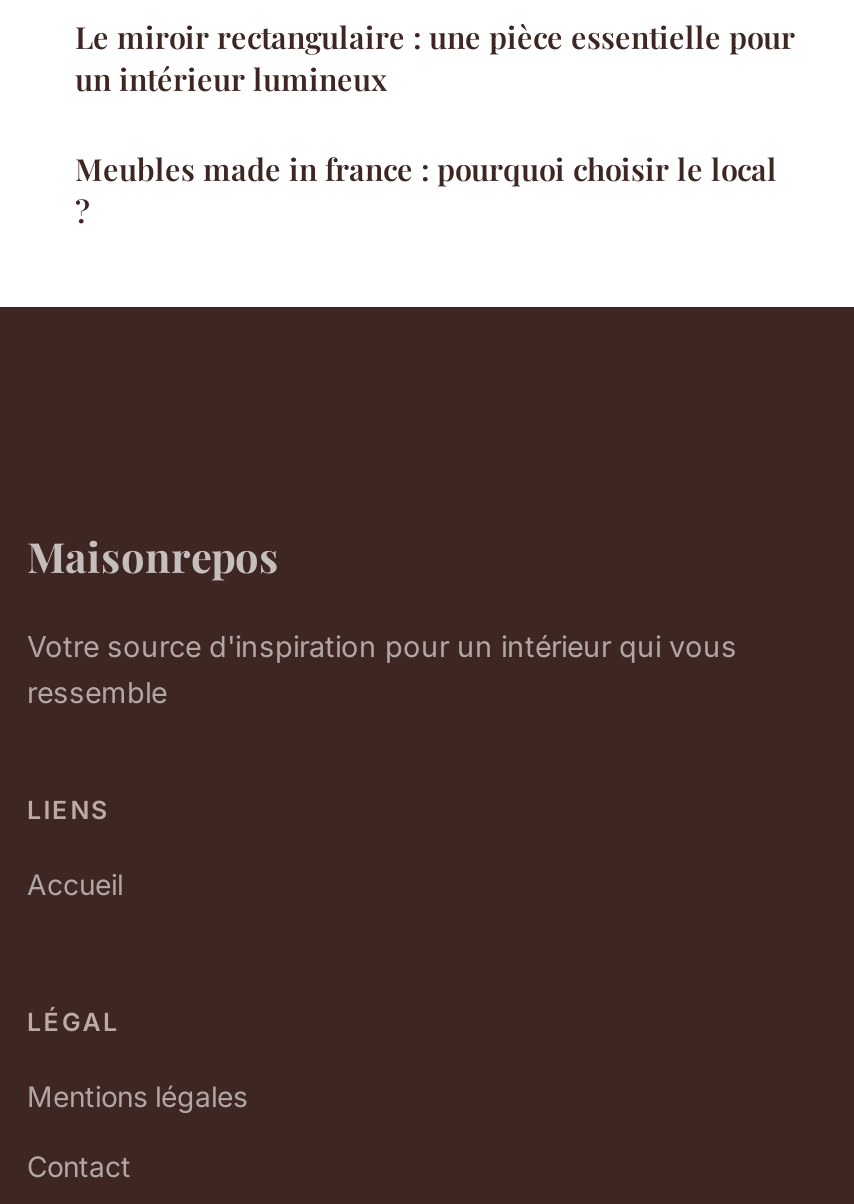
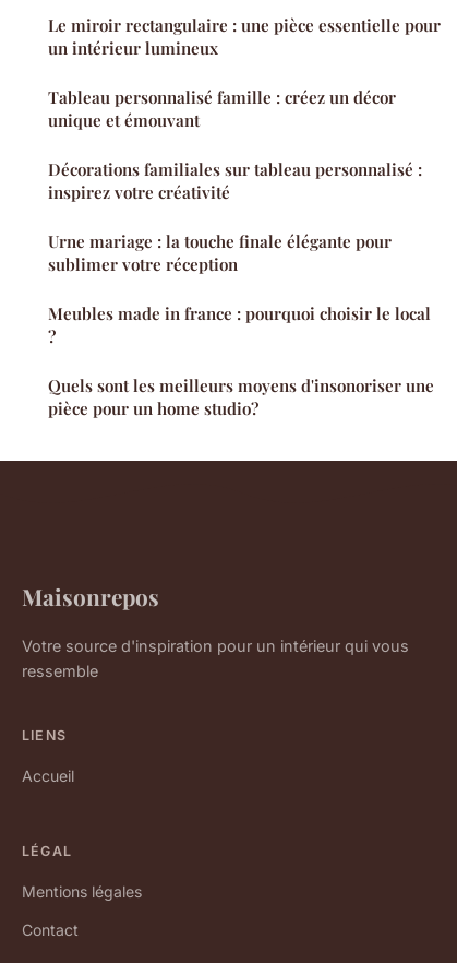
+ Tableau personnalisé famille : créez un décor
+ unique et émouvant
+ Décorations familiales sur tableau personnalisé :
+ inspirez votre créativité
+ Urne mariage : la touche finale élégante pour
+ sublimer votre réception

+ Quels sont les meilleurs moyens d'insonoriser une
+ pièce pour un home studio?
